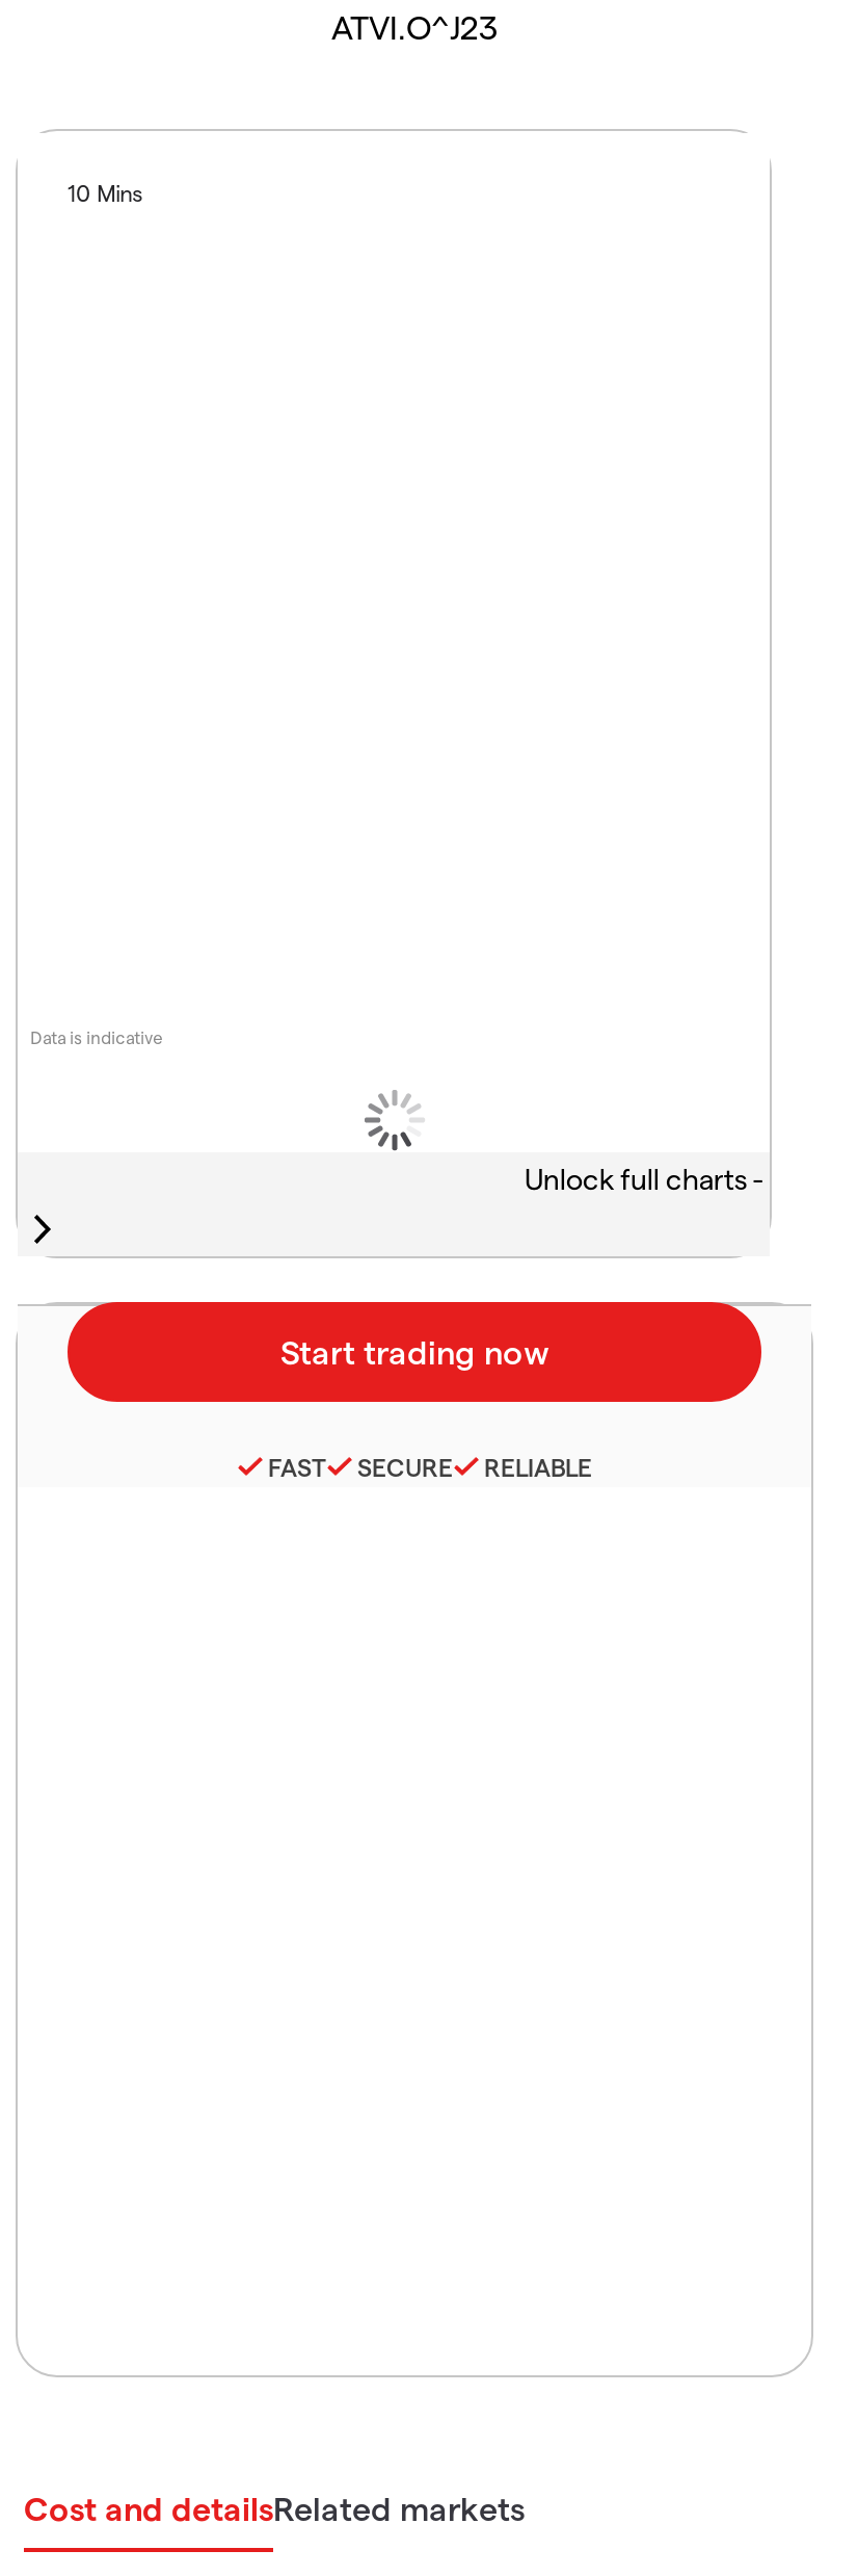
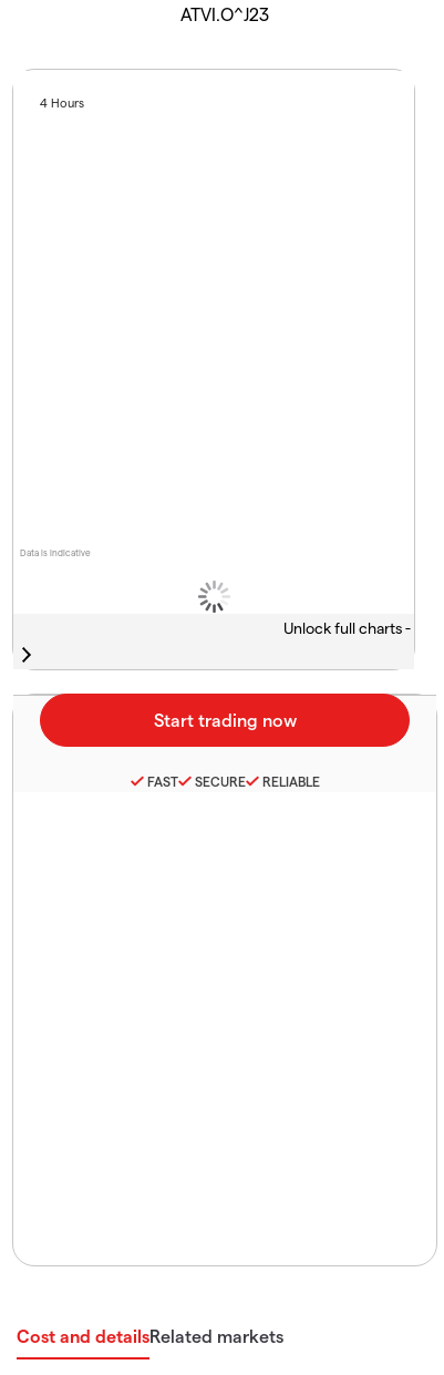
- 10 Mins
+ 4 Hours
